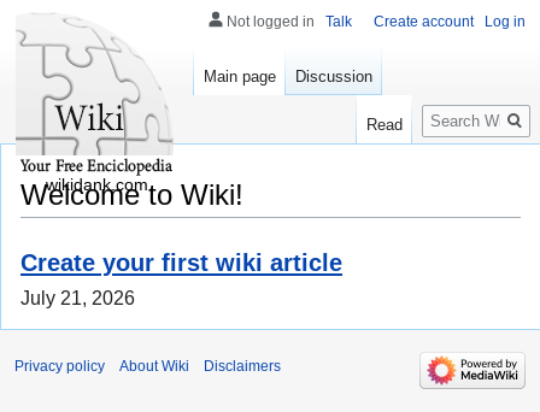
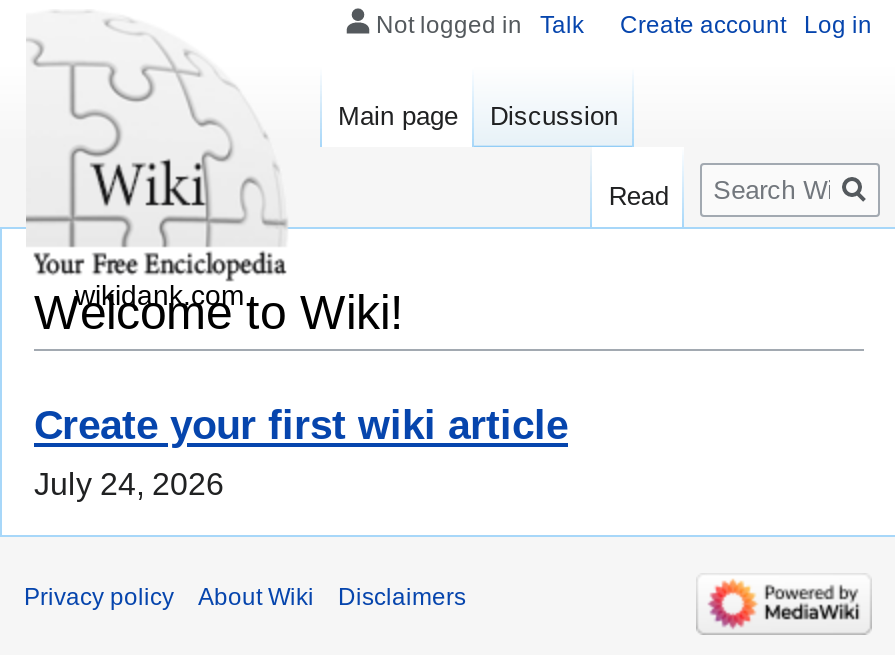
- July 21, 2026
+ July 24, 2026
